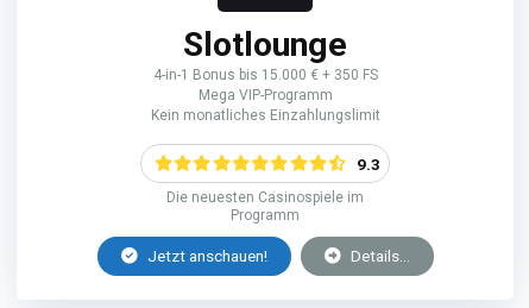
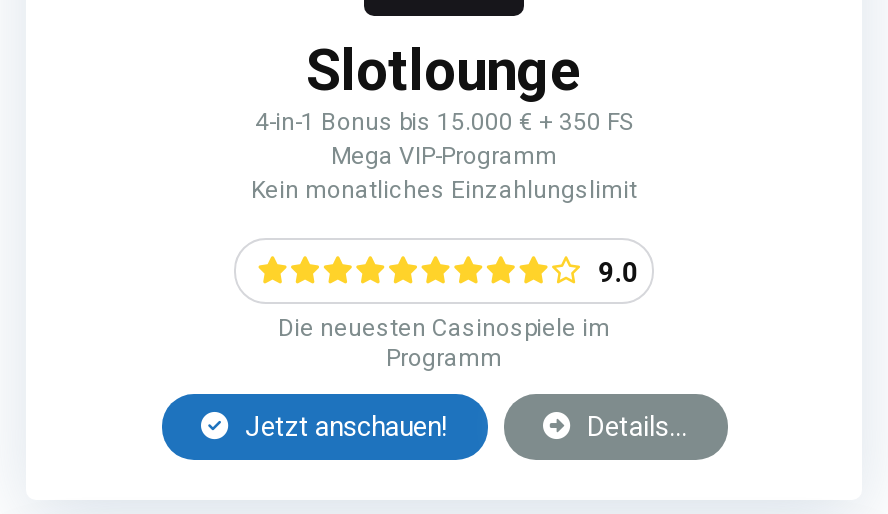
- 9.3
+ 9.0
